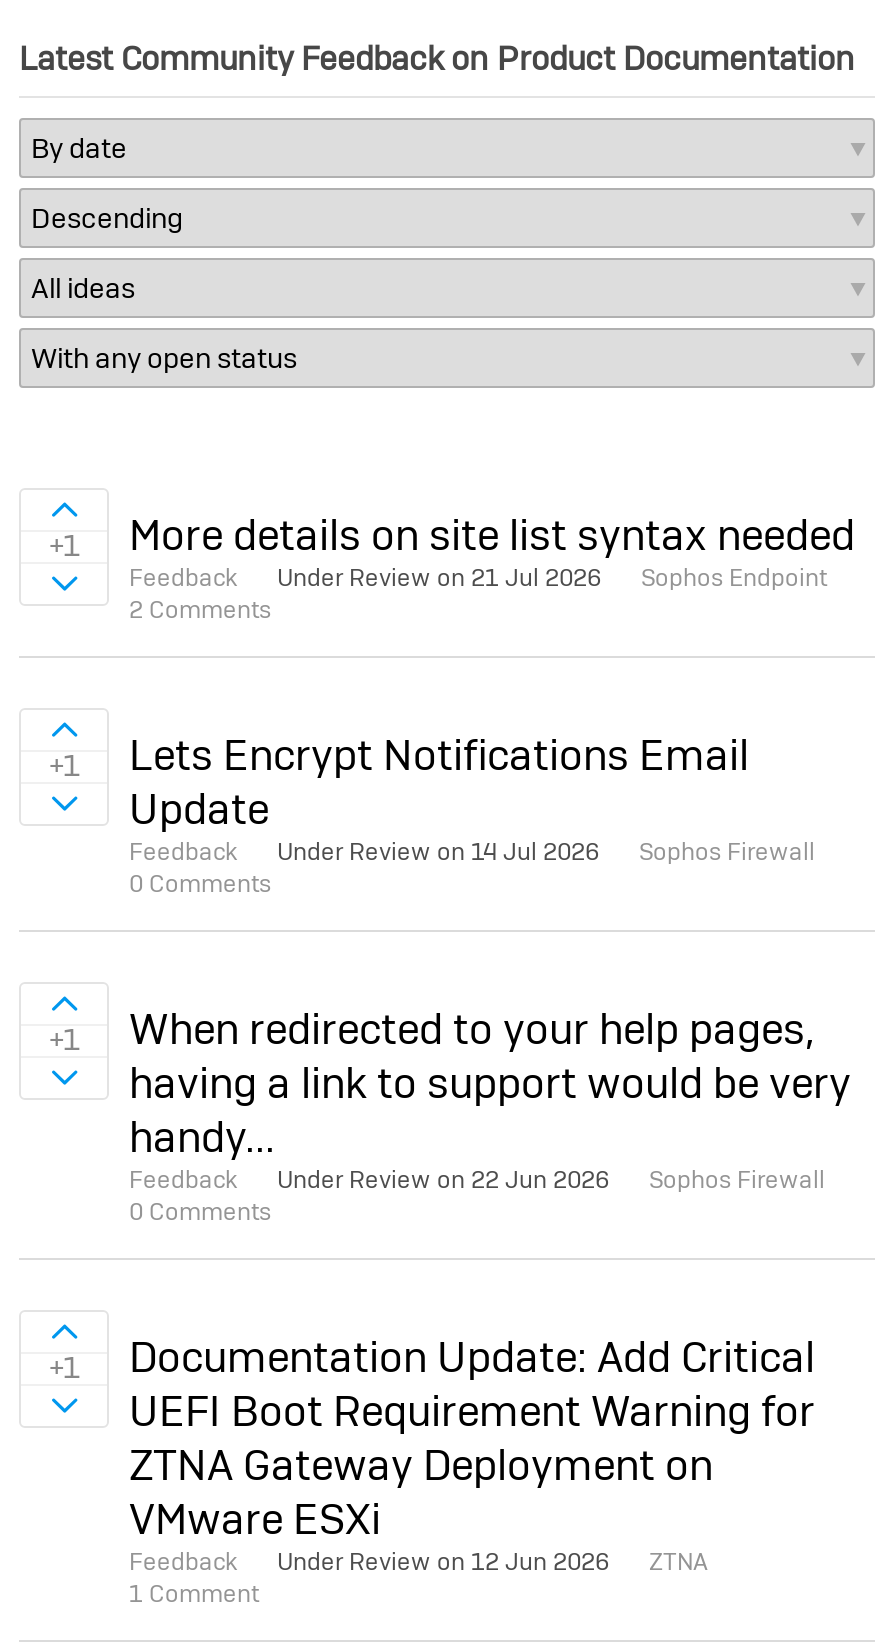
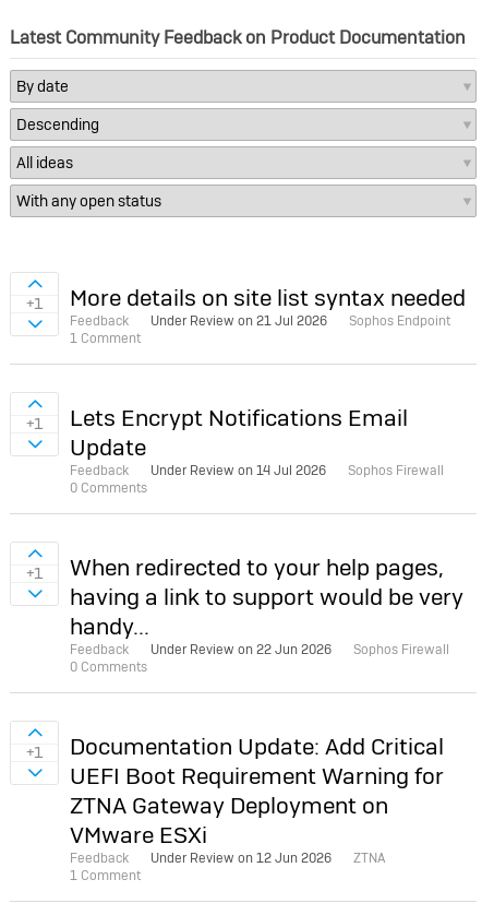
- 2 Comments
+ 1 Comment
